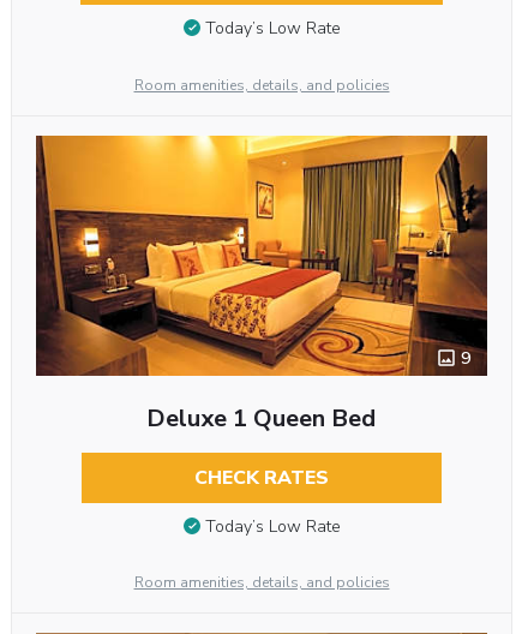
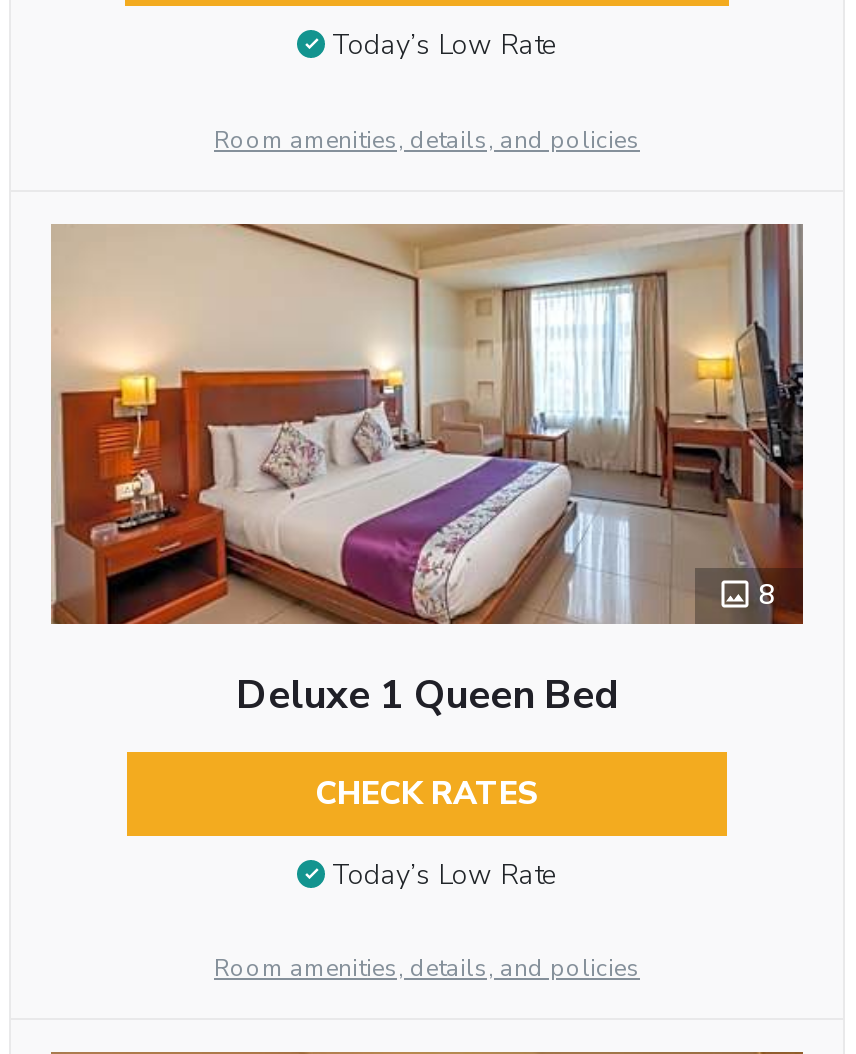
- [image]
- 9
+ [image]
+ 8
